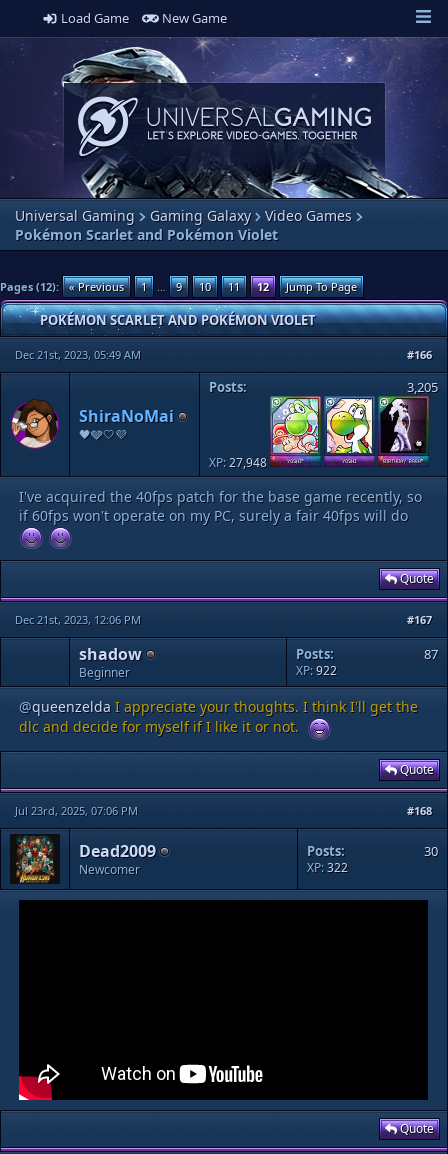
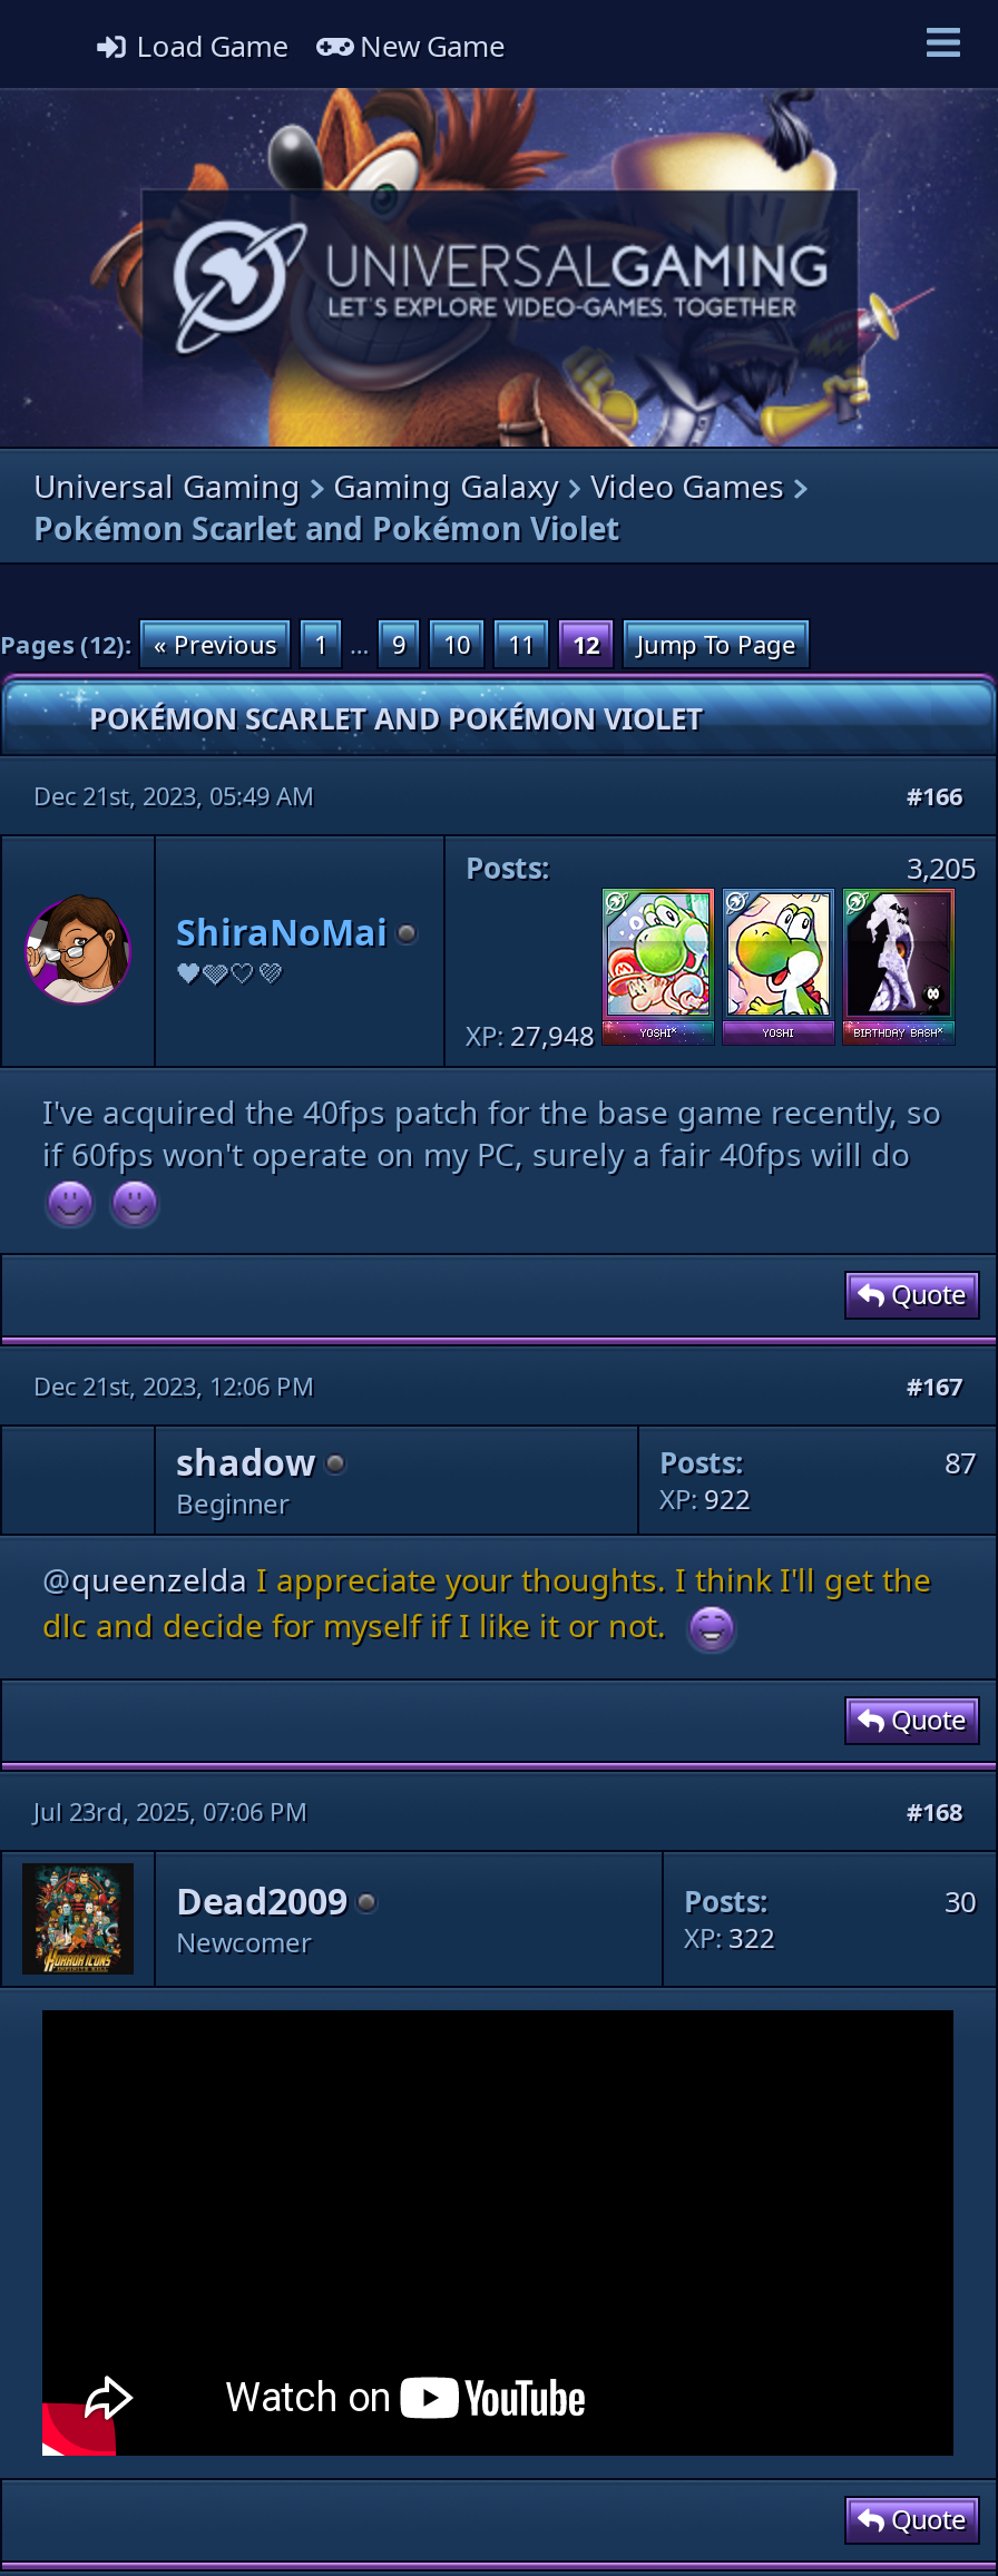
- [image]
+ [image]
